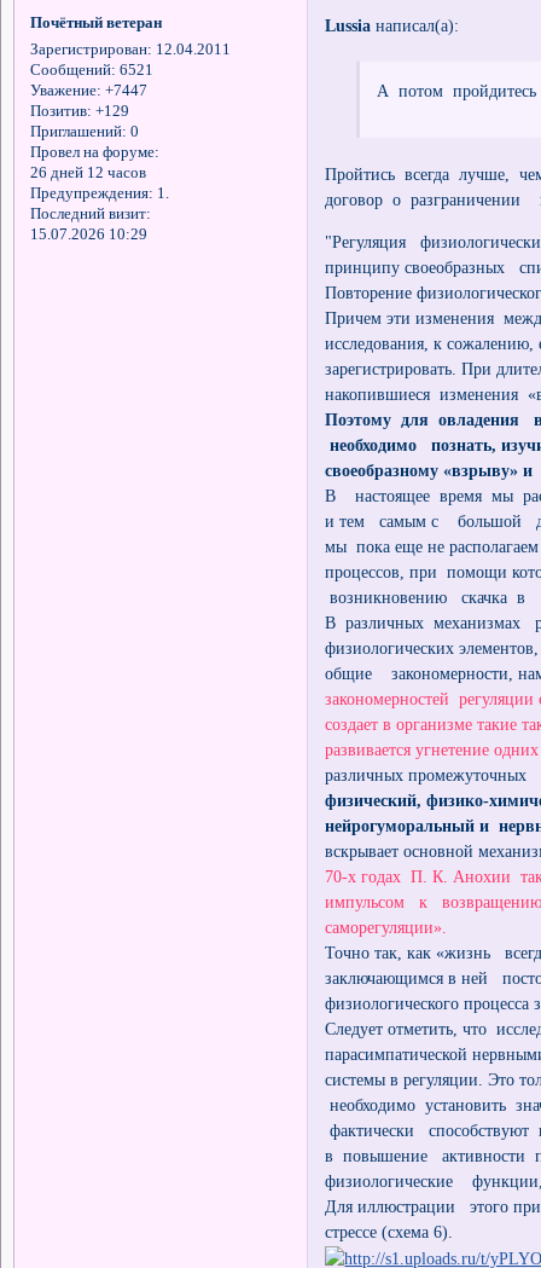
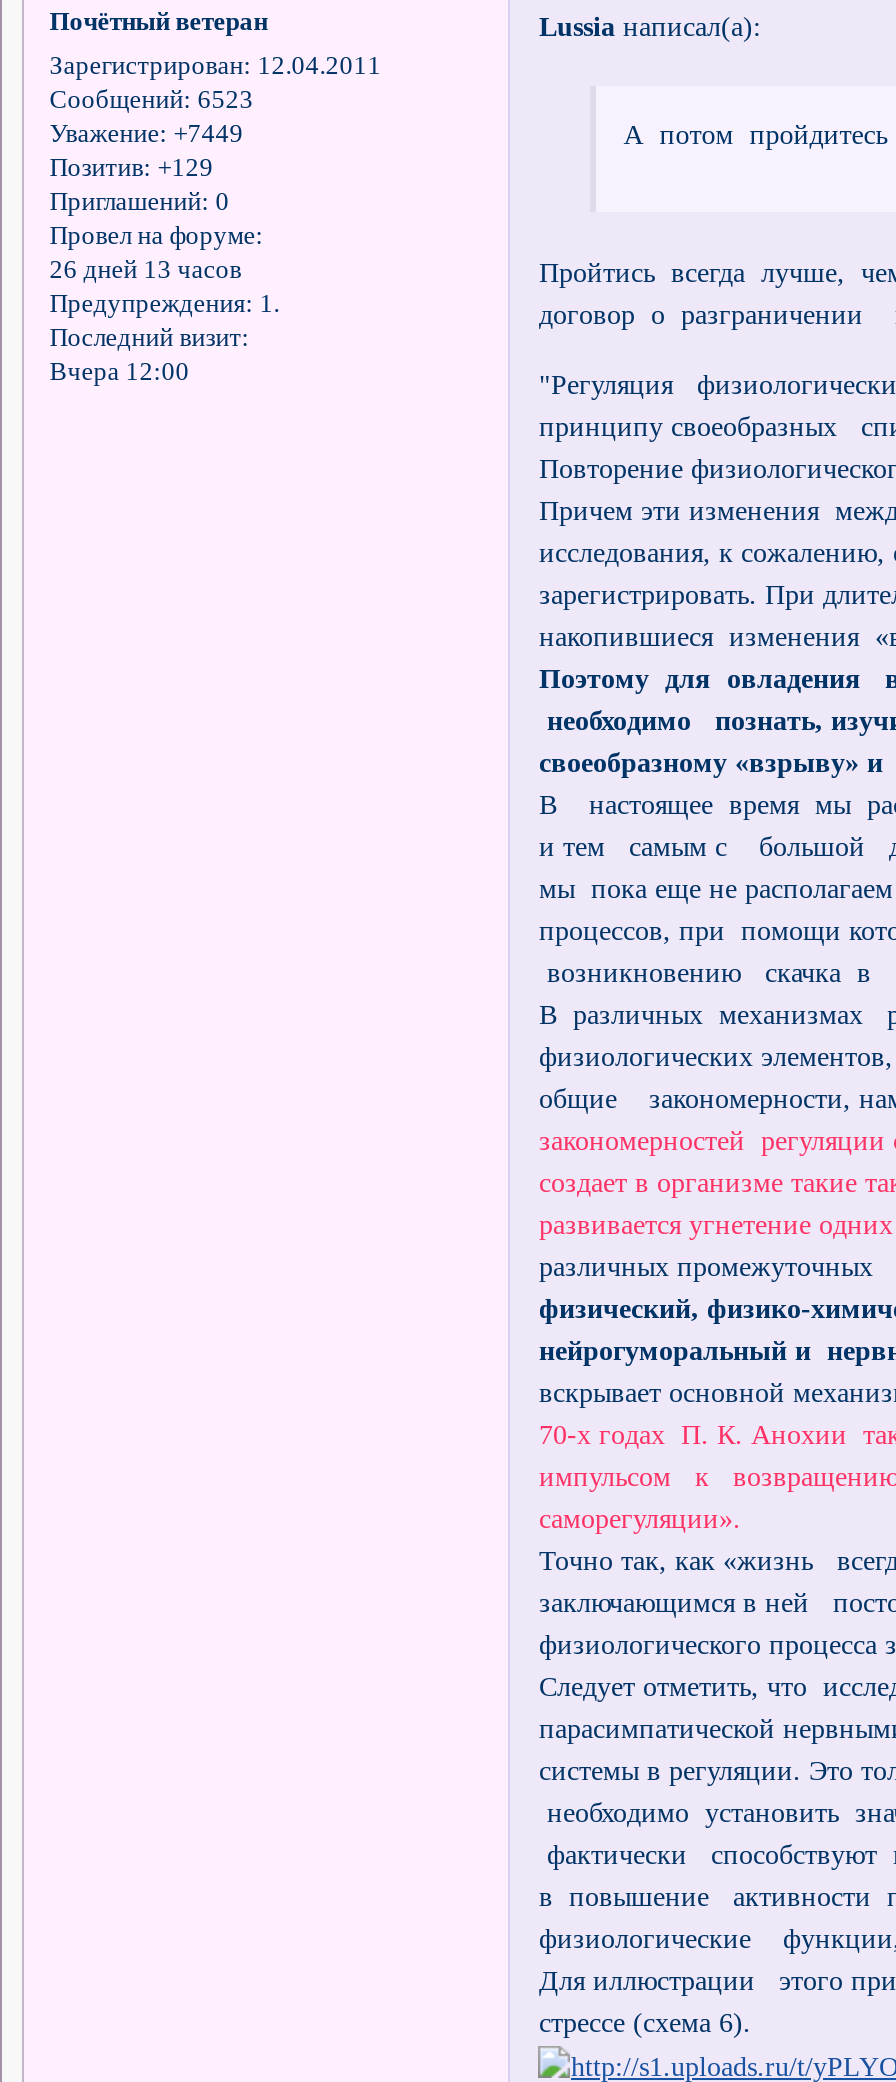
- Сообщений: 6521
+ Сообщений: 6523

- Уважение: +7447
+ Уважение: +7449

- 26 дней 12 часов
+ 26 дней 13 часов

- 15.07.2026 10:29
+ Вчера 12:00
